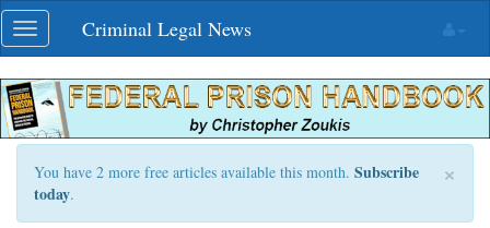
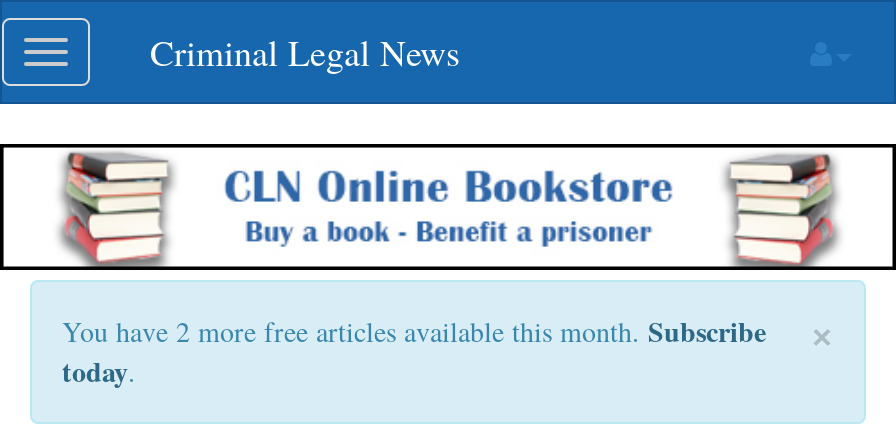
- [image]
+ [image]
